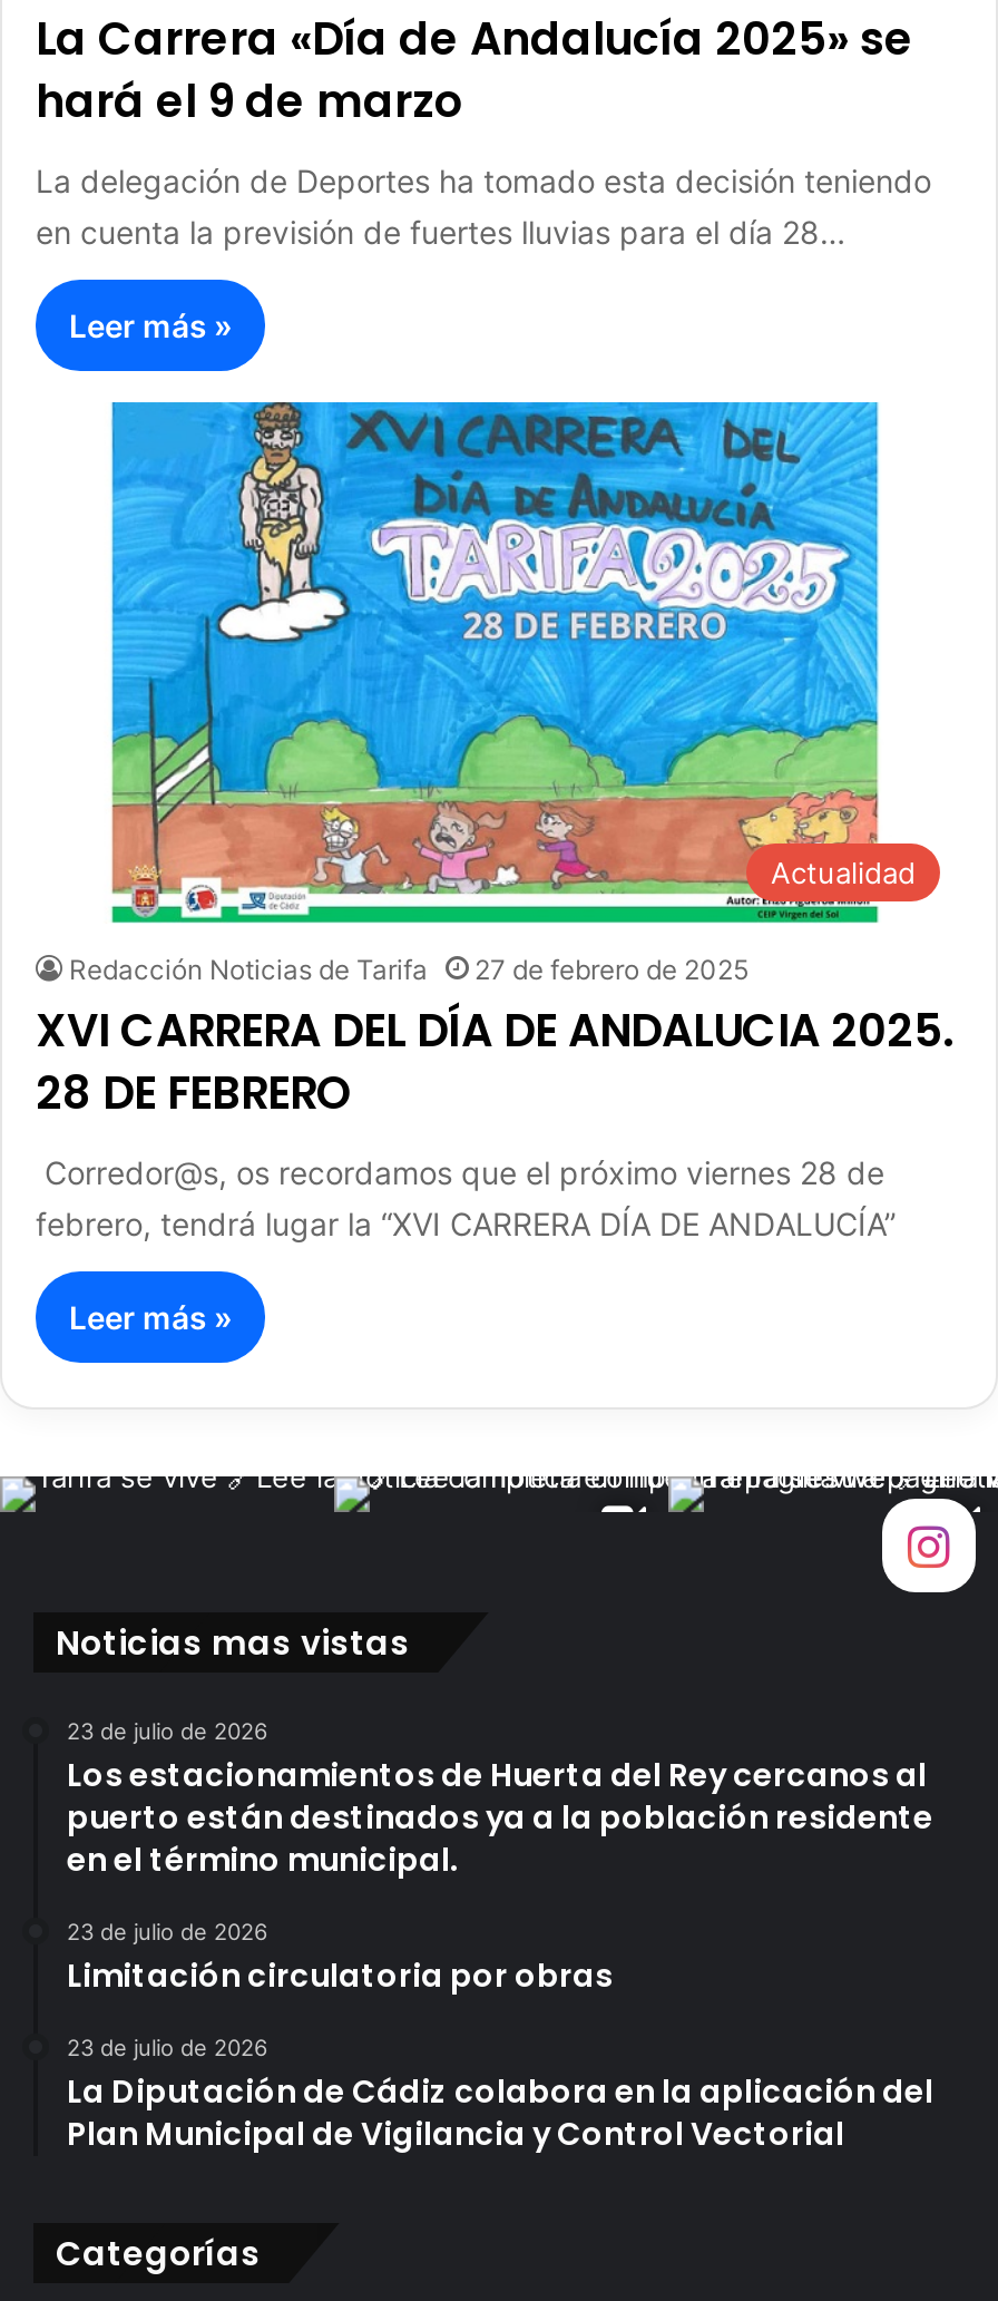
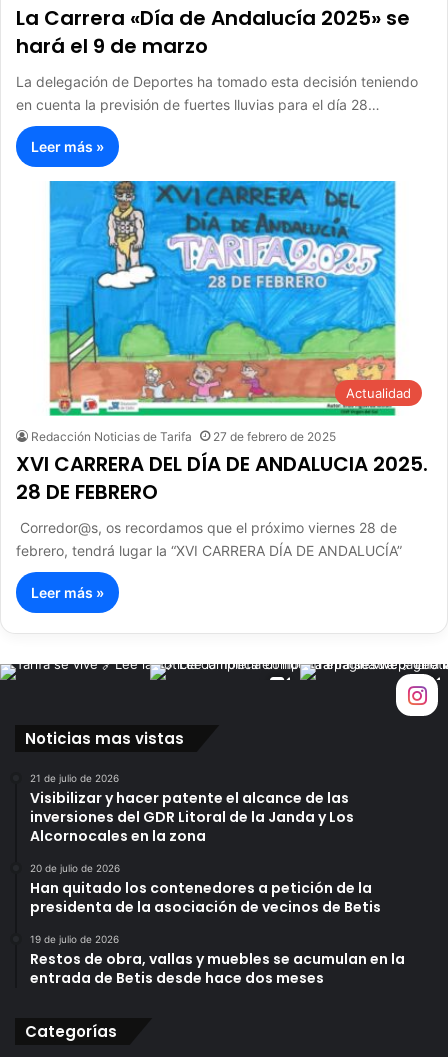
- 23 de julio de 2026
- Los estacionamientos de Huerta del Rey cercanos al
- puerto están destinados ya a la población residente
- en el término municipal.
+ 21 de julio de 2026
+ Visibilizar y hacer patente el alcance de las
+ inversiones del GDR Litoral de la Janda y Los
+ Alcornocales en la zona

- 23 de julio de 2026
- Limitación circulatoria por obras
+ 20 de julio de 2026
+ Han quitado los contenedores a petición de la
+ presidenta de la asociación de vecinos de Betis

- 23 de julio de 2026
- La Diputación de Cádiz colabora en la aplicación del
- Plan Municipal de Vigilancia y Control Vectorial
+ 19 de julio de 2026
+ Restos de obra, vallas y muebles se acumulan en la
+ entrada de Betis desde hace dos meses
